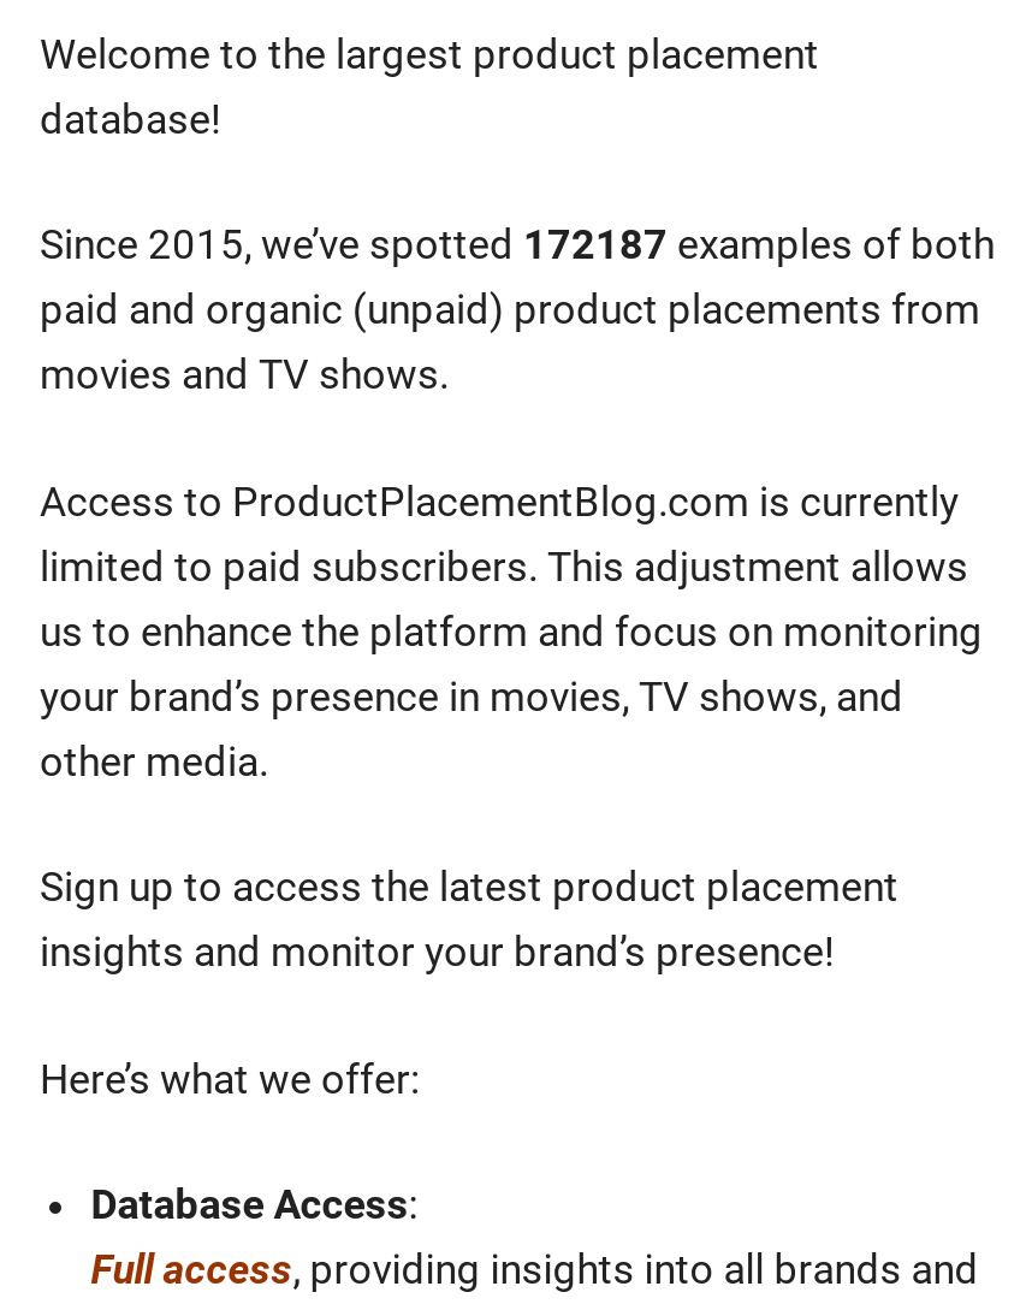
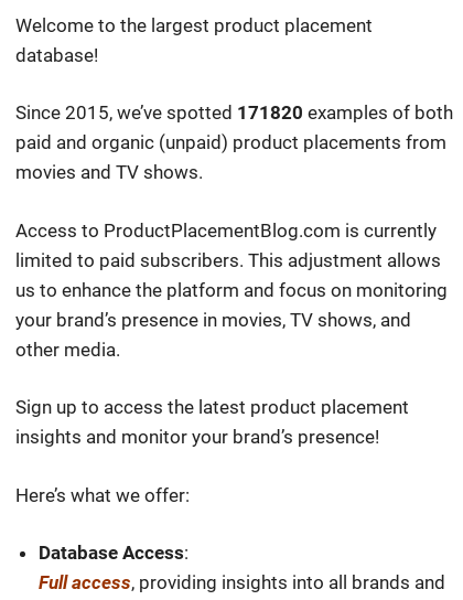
- Since 2015, we’ve spotted 172187 examples of both
+ Since 2015, we’ve spotted 171820 examples of both
